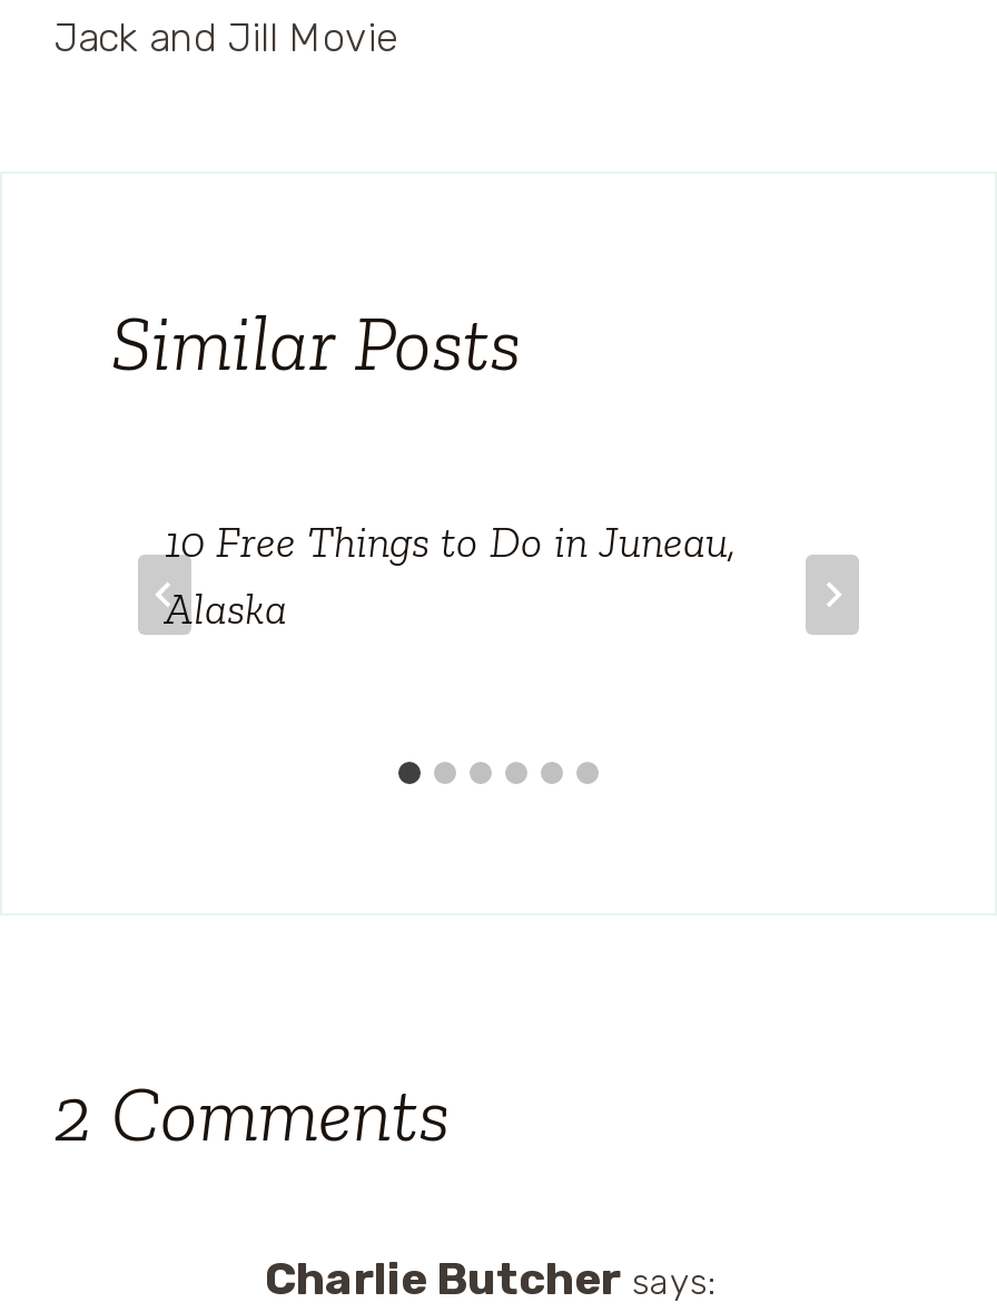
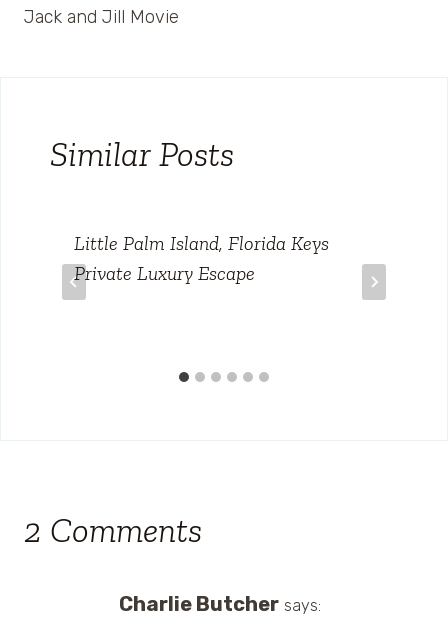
- 10 Free Things to Do in Juneau,
- Alaska
+ Little Palm Island, Florida Keys
+ Private Luxury Escape
